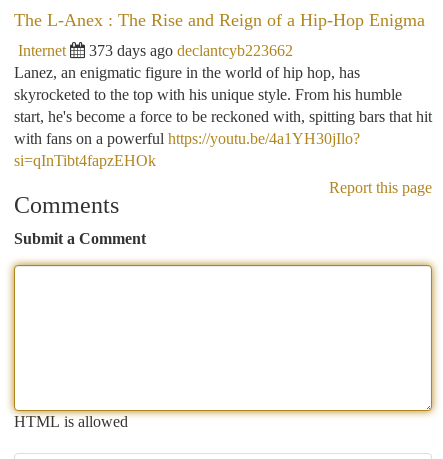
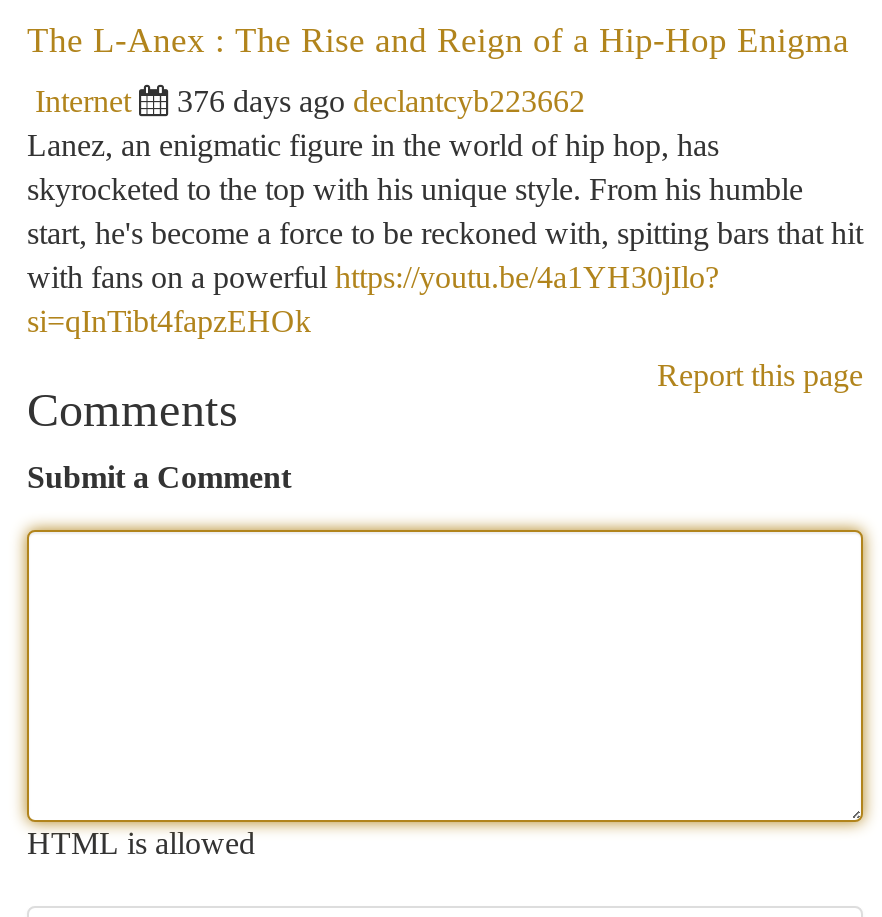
- 373 days ago declantcyb223662
+ 376 days ago declantcyb223662
